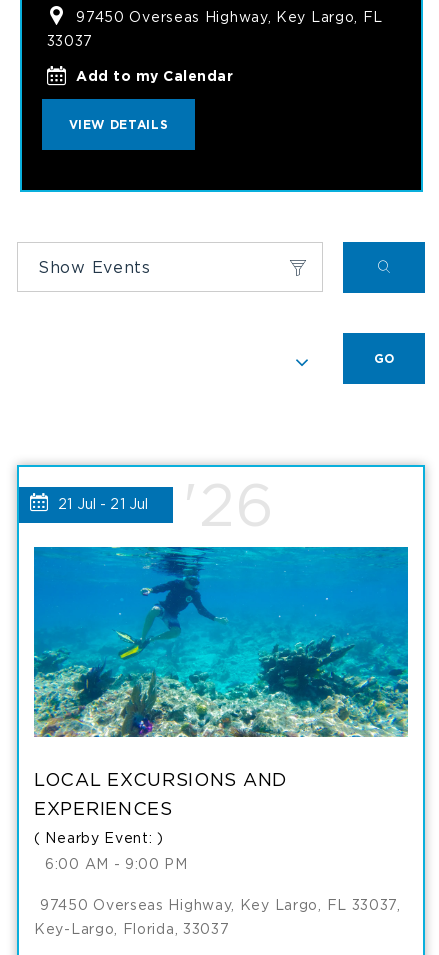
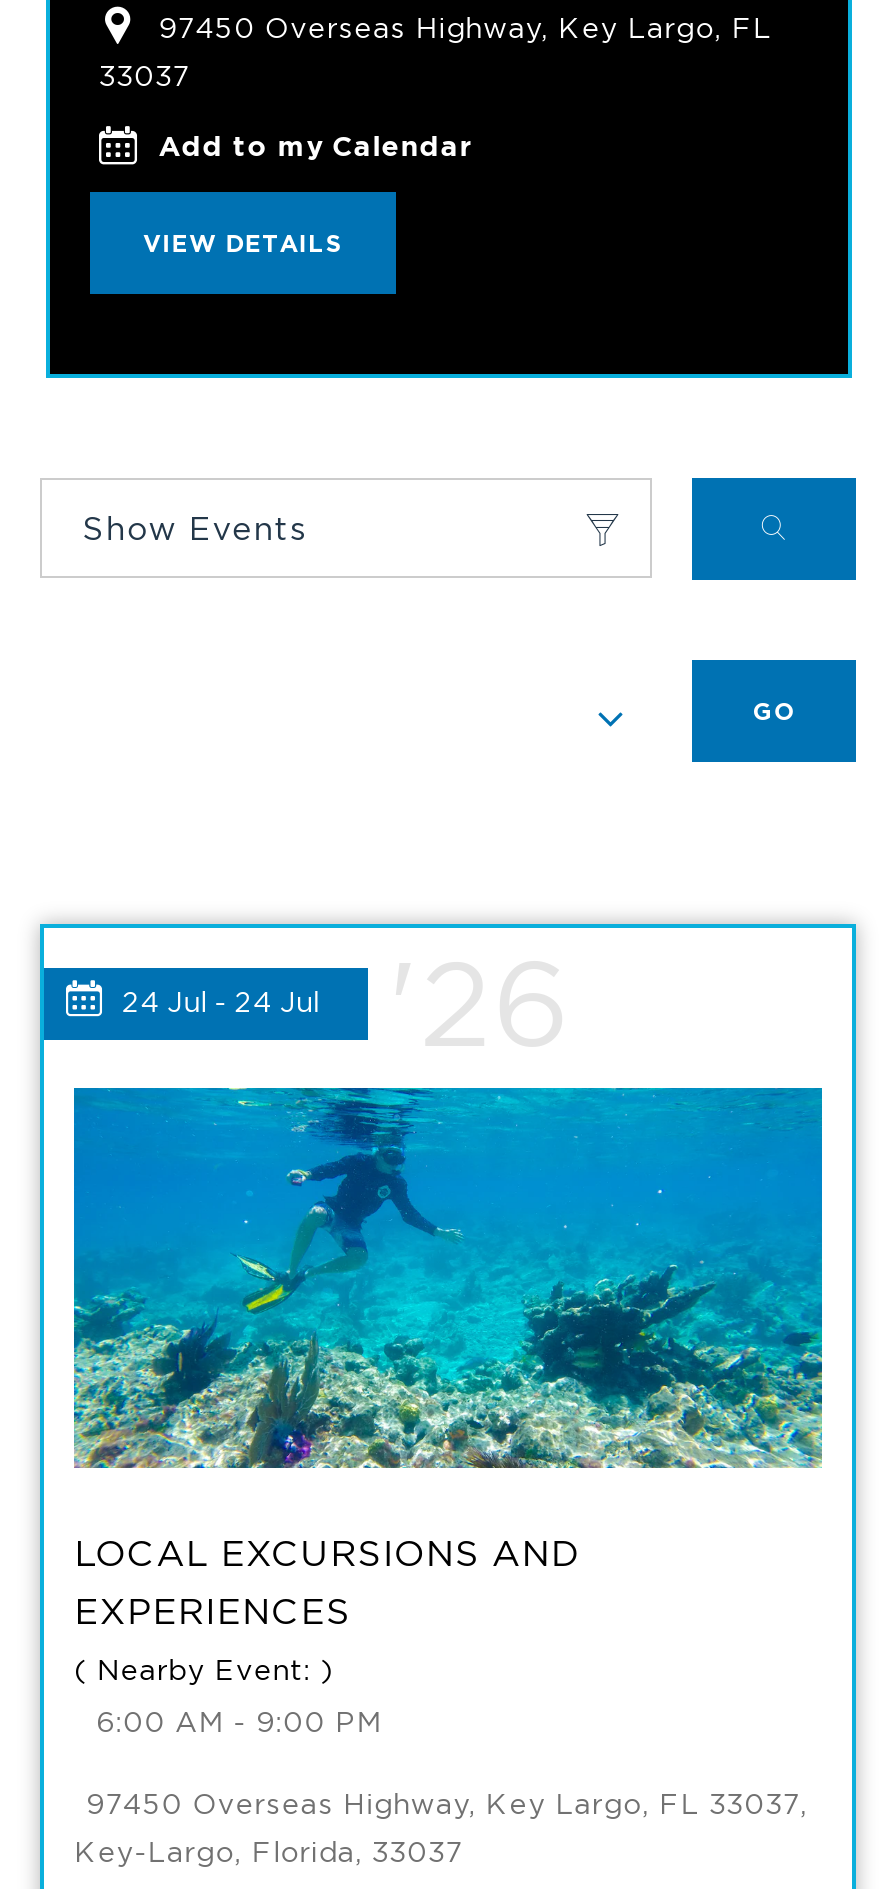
- 21 Jul - 21 Jul
+ 24 Jul - 24 Jul
